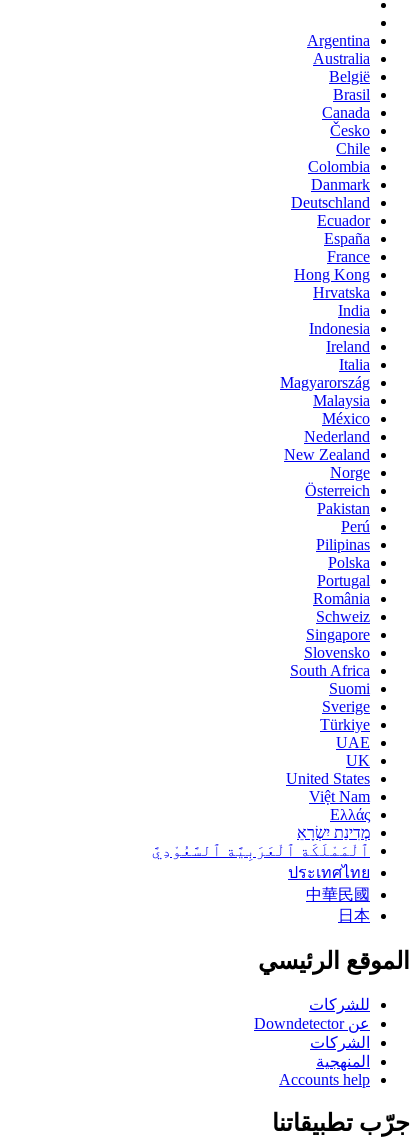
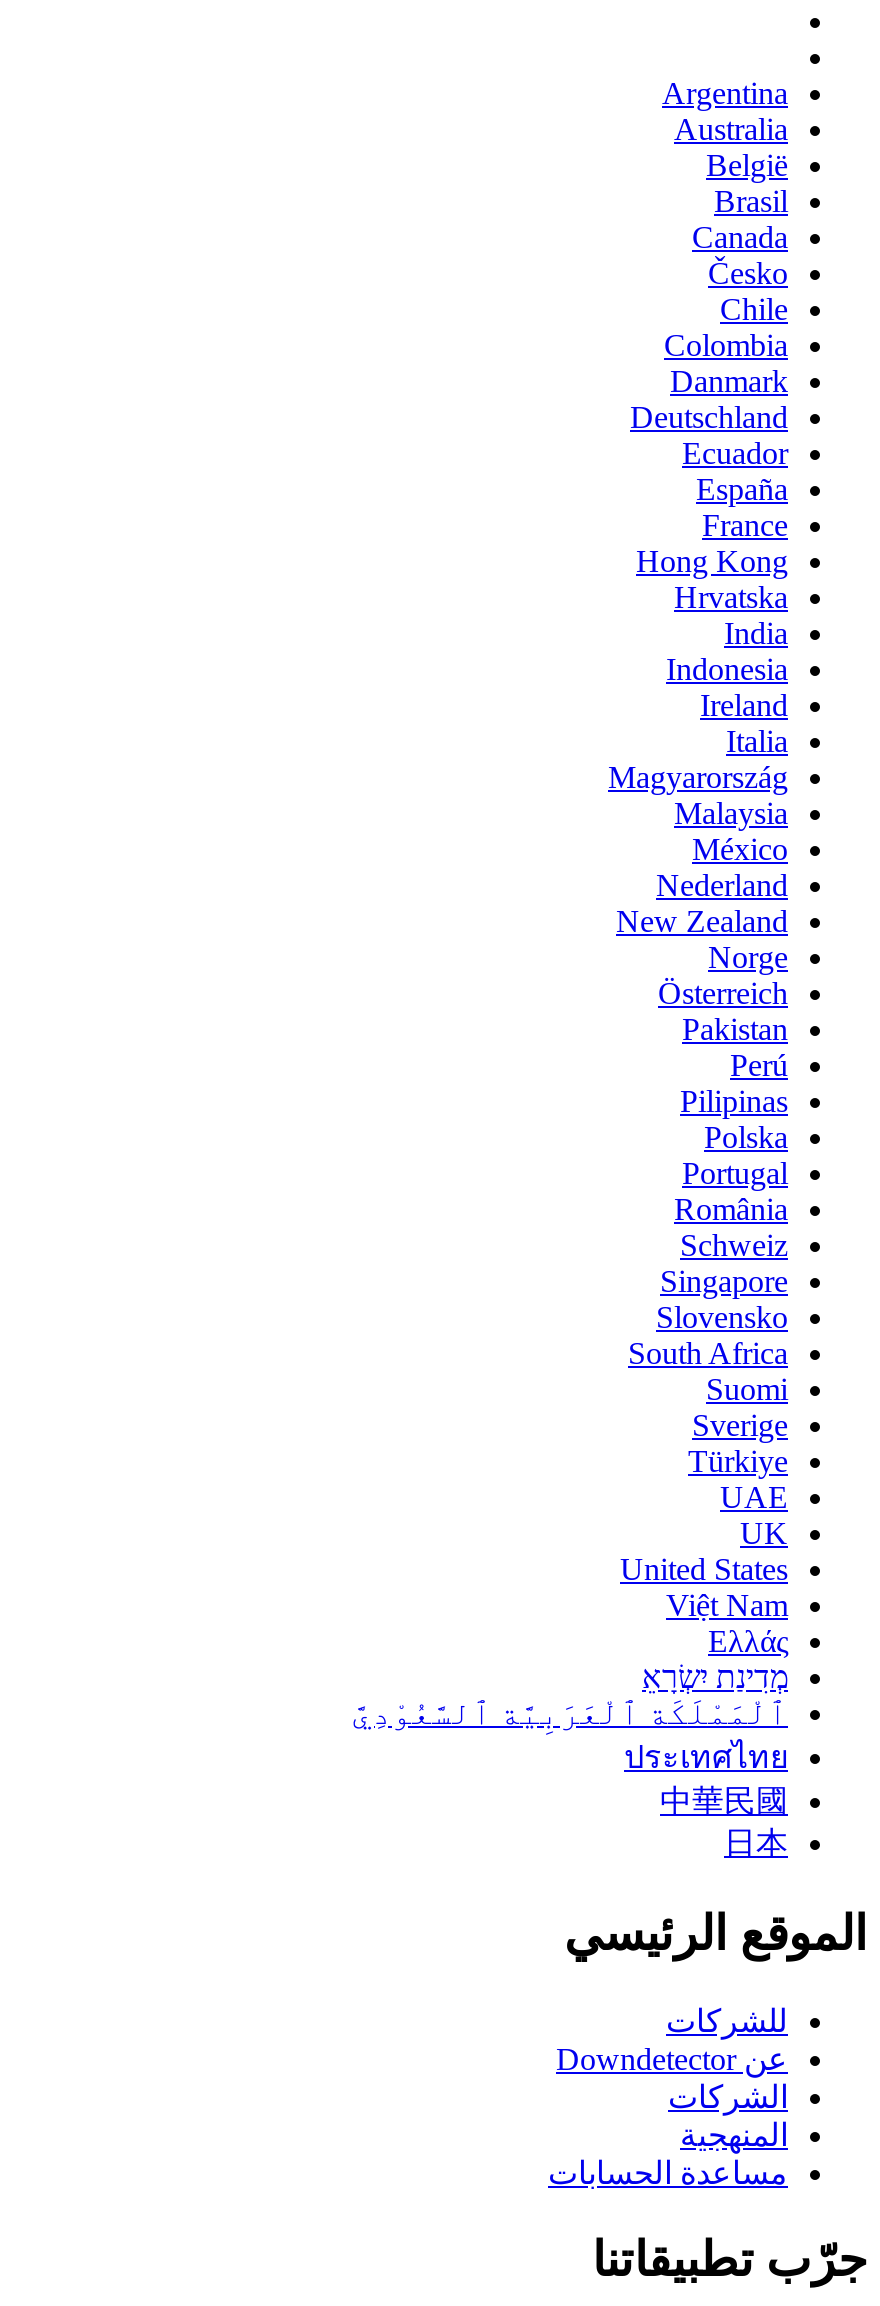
- Accounts help
+ مساعدة الحسابات
